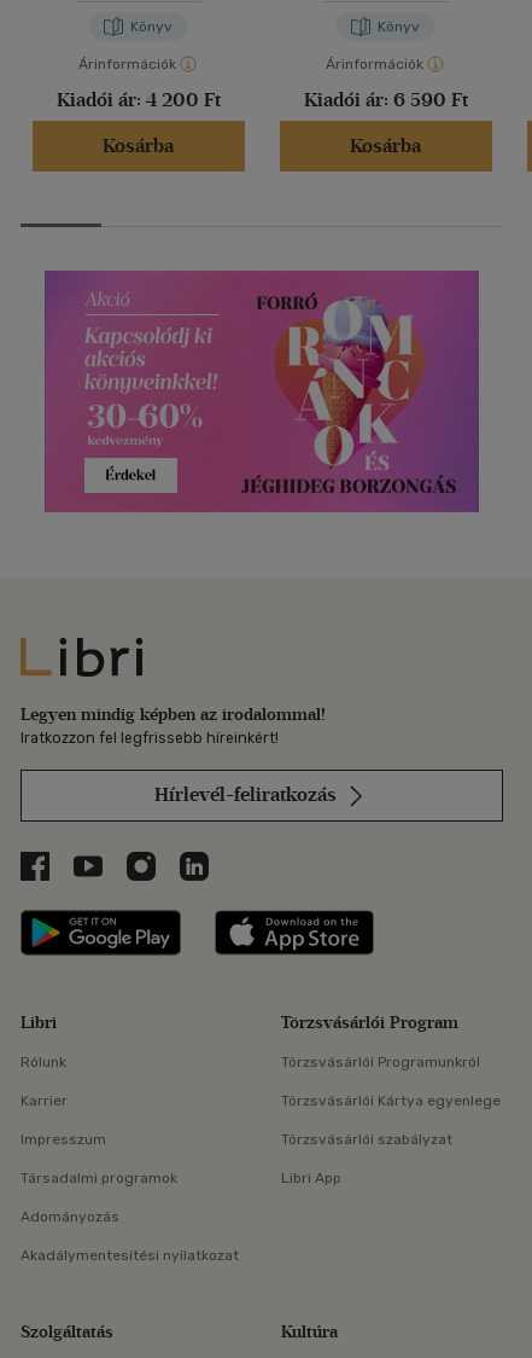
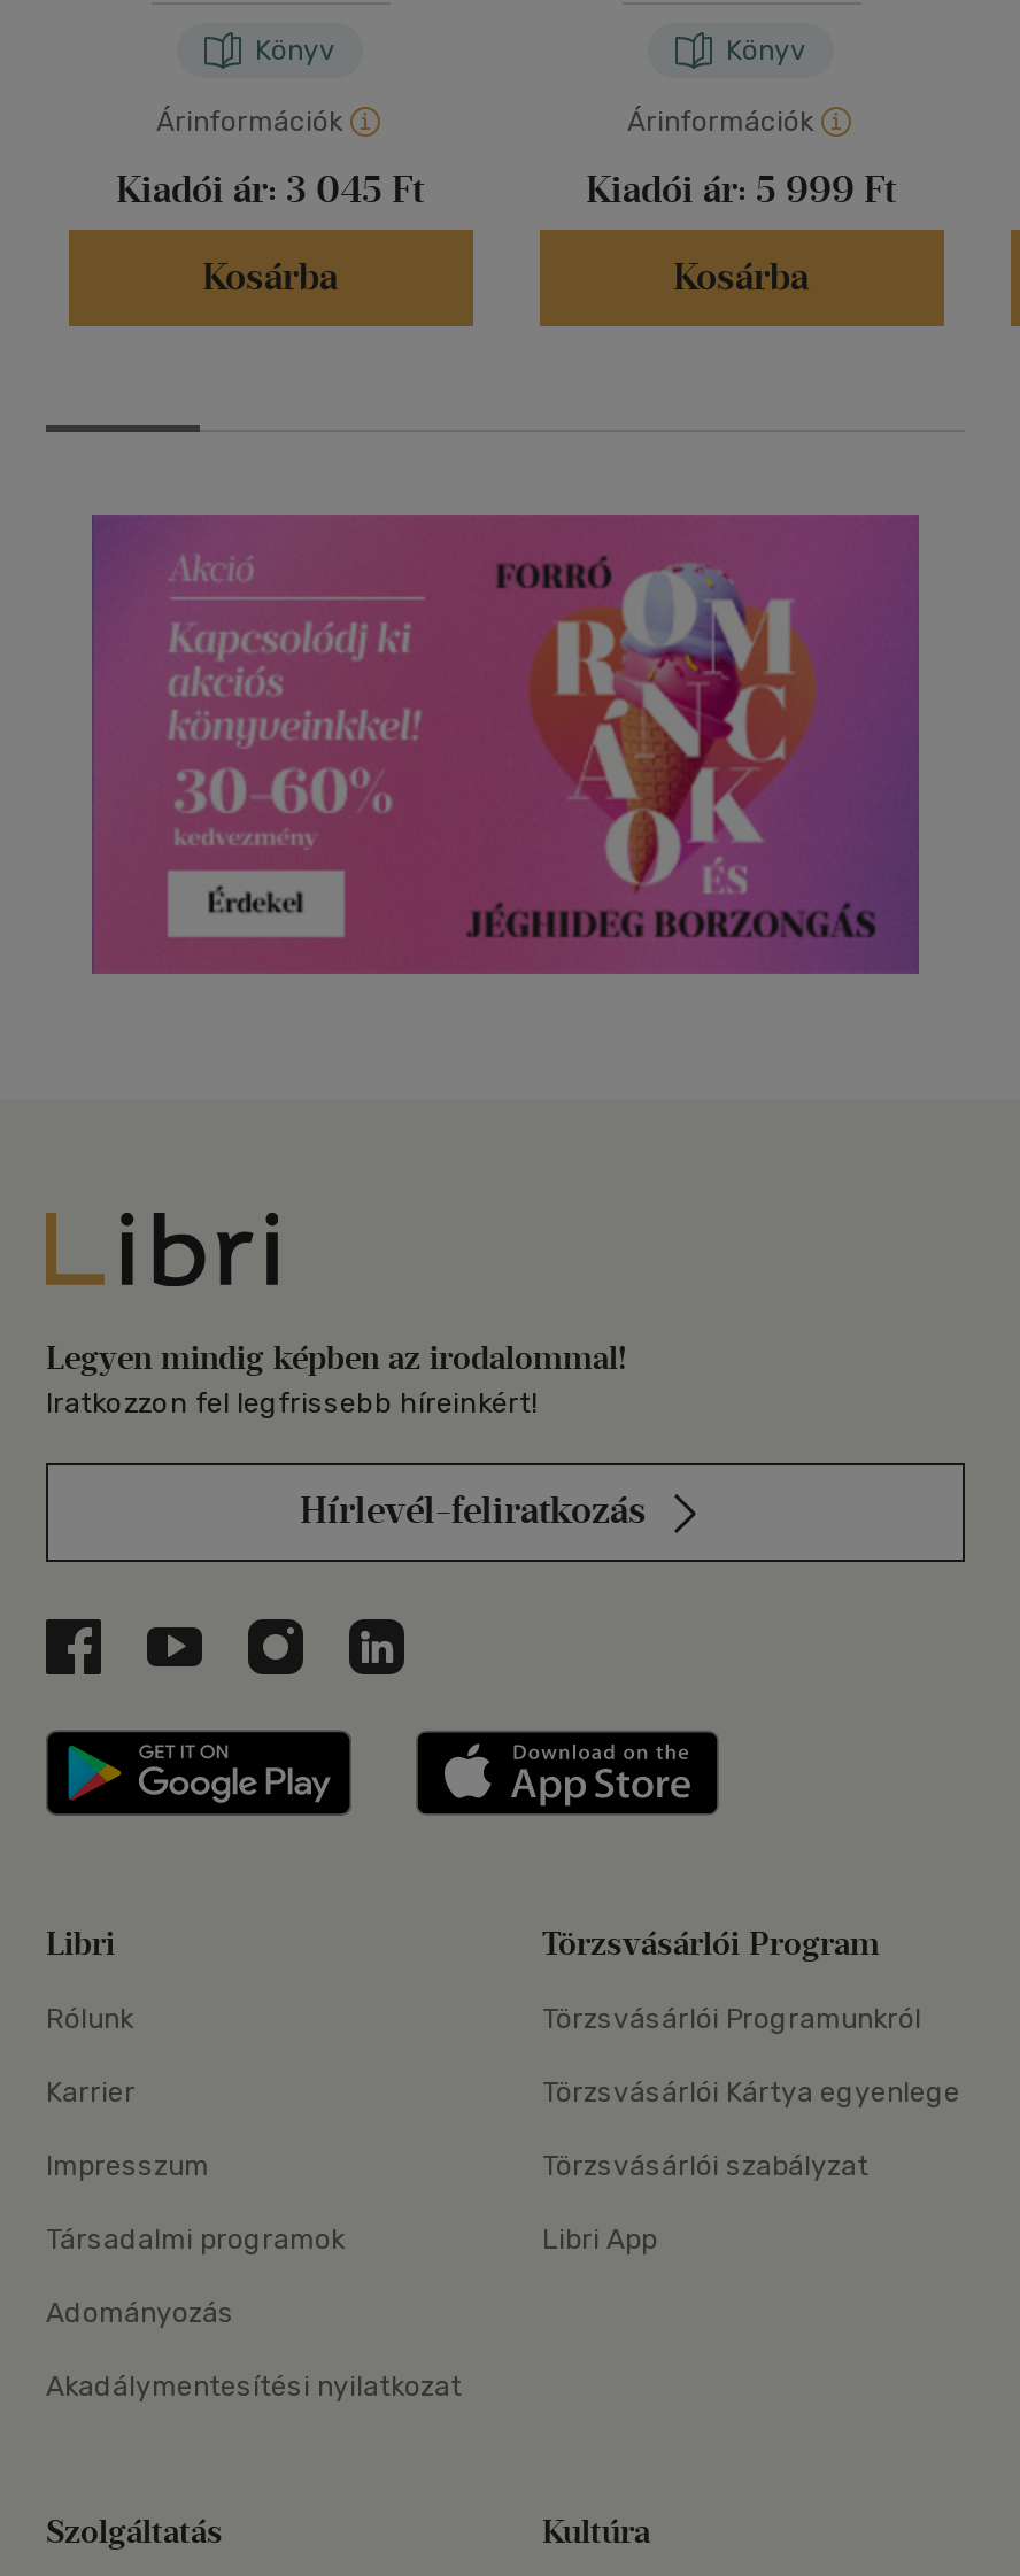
- Kiadói ár: 4 200 Ft
+ Kiadói ár: 3 045 Ft

- Kiadói ár: 6 590 Ft
+ Kiadói ár: 5 999 Ft
